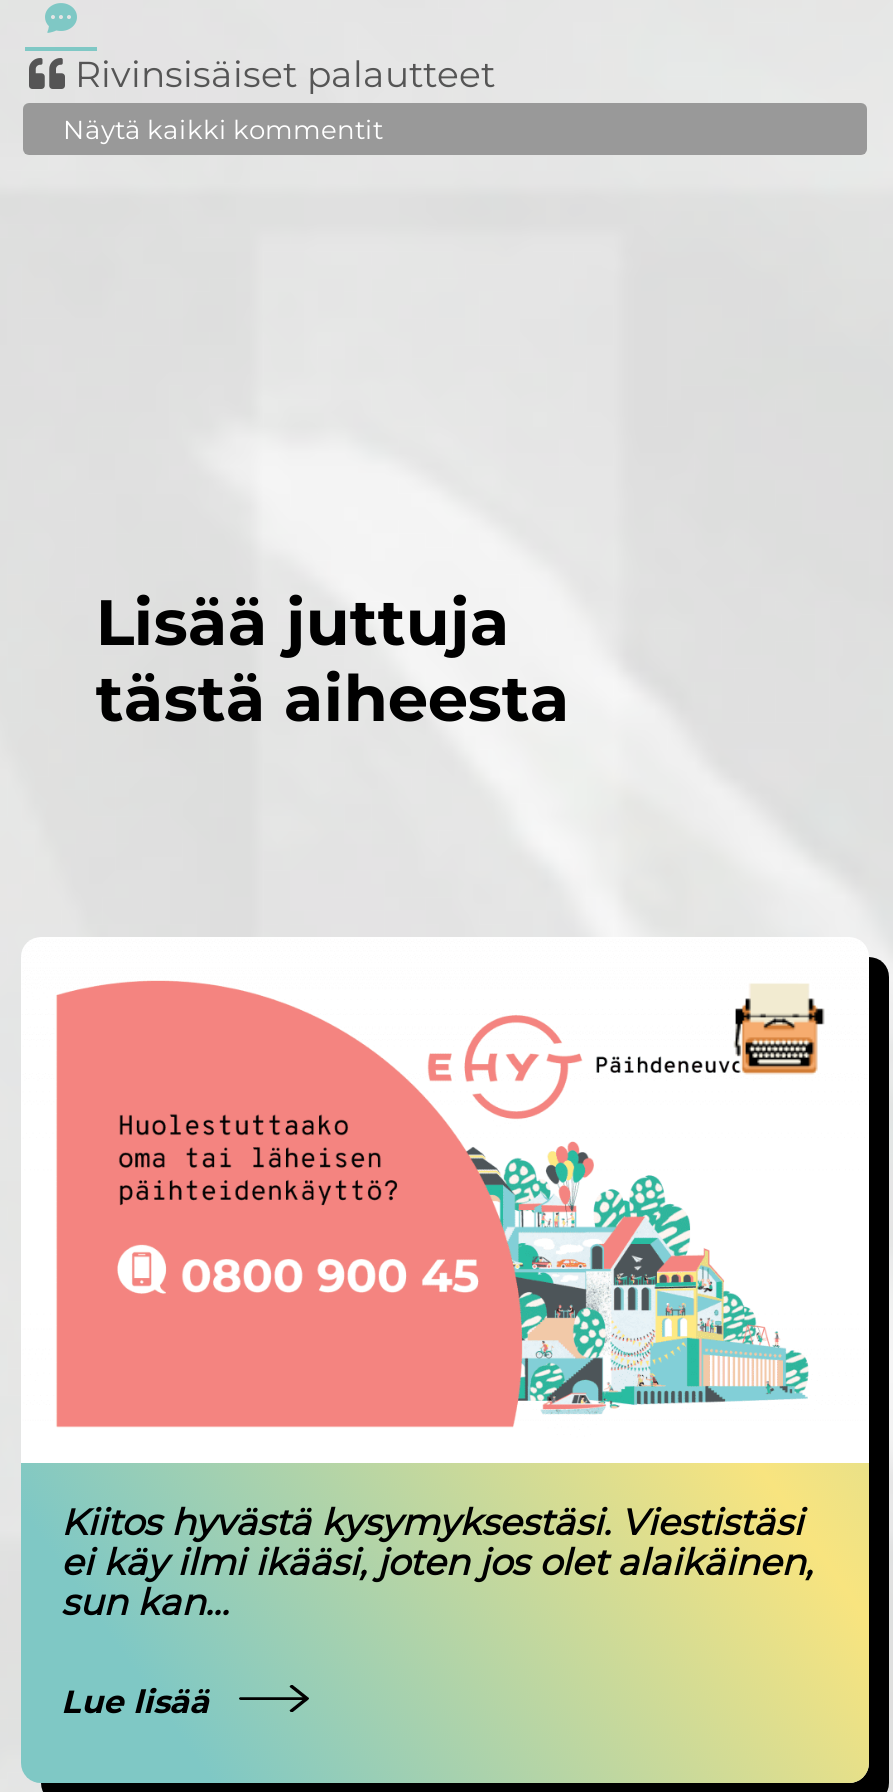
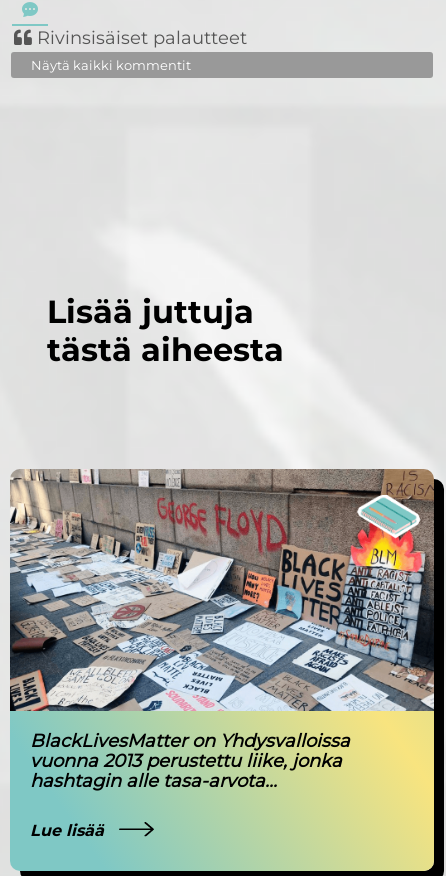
- [image]
- Kiitos hyvästä kysymyksestäsi. Viestistäsi
- ei käy ilmi ikääsi, joten jos olet alaikäinen,
- sun kan...
+ [image]
+ BlackLivesMatter on Yhdysvalloissa
+ vuonna 2013 perustettu liike, jonka
+ hashtagin alle tasa-arvota...
